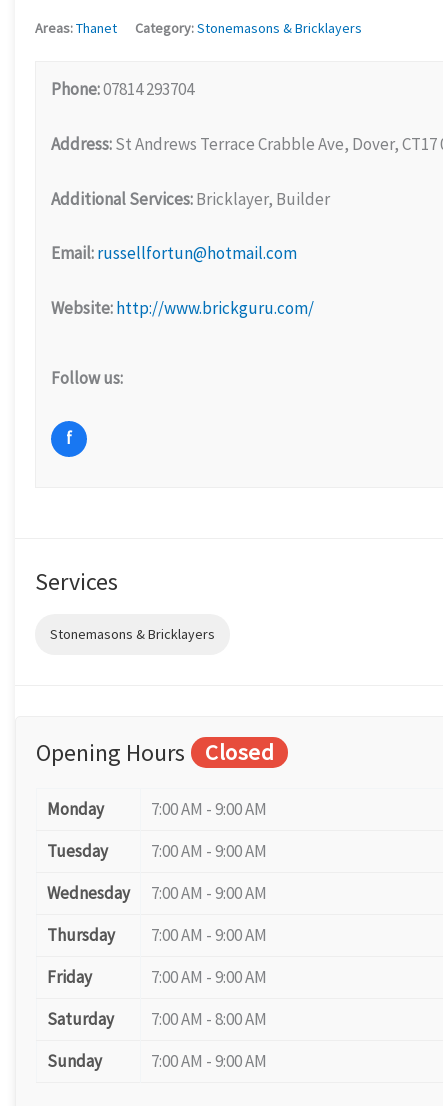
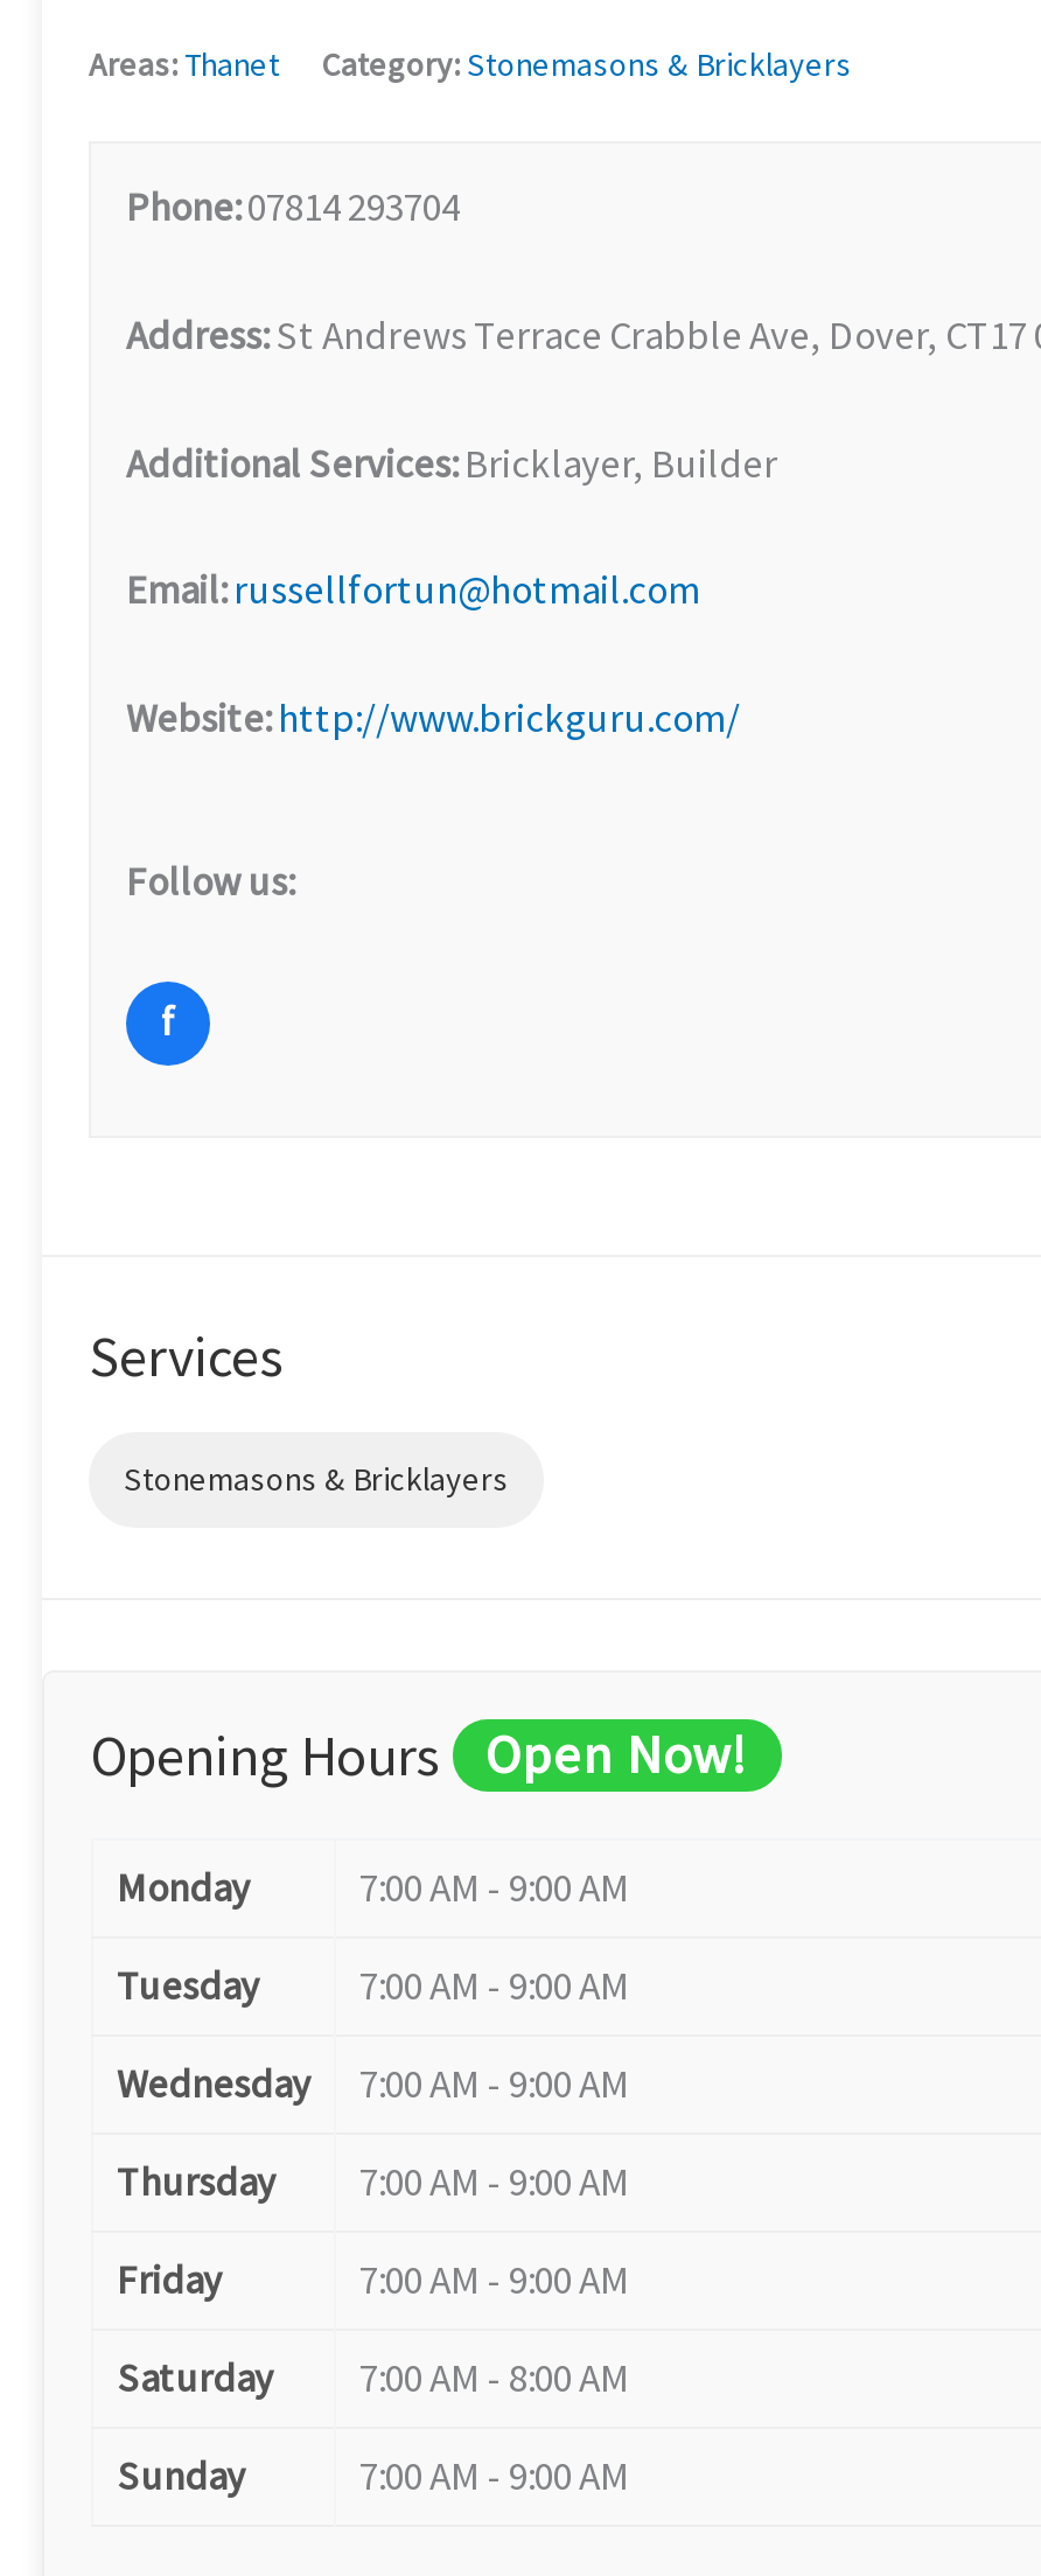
- Closed
+ Open Now!
